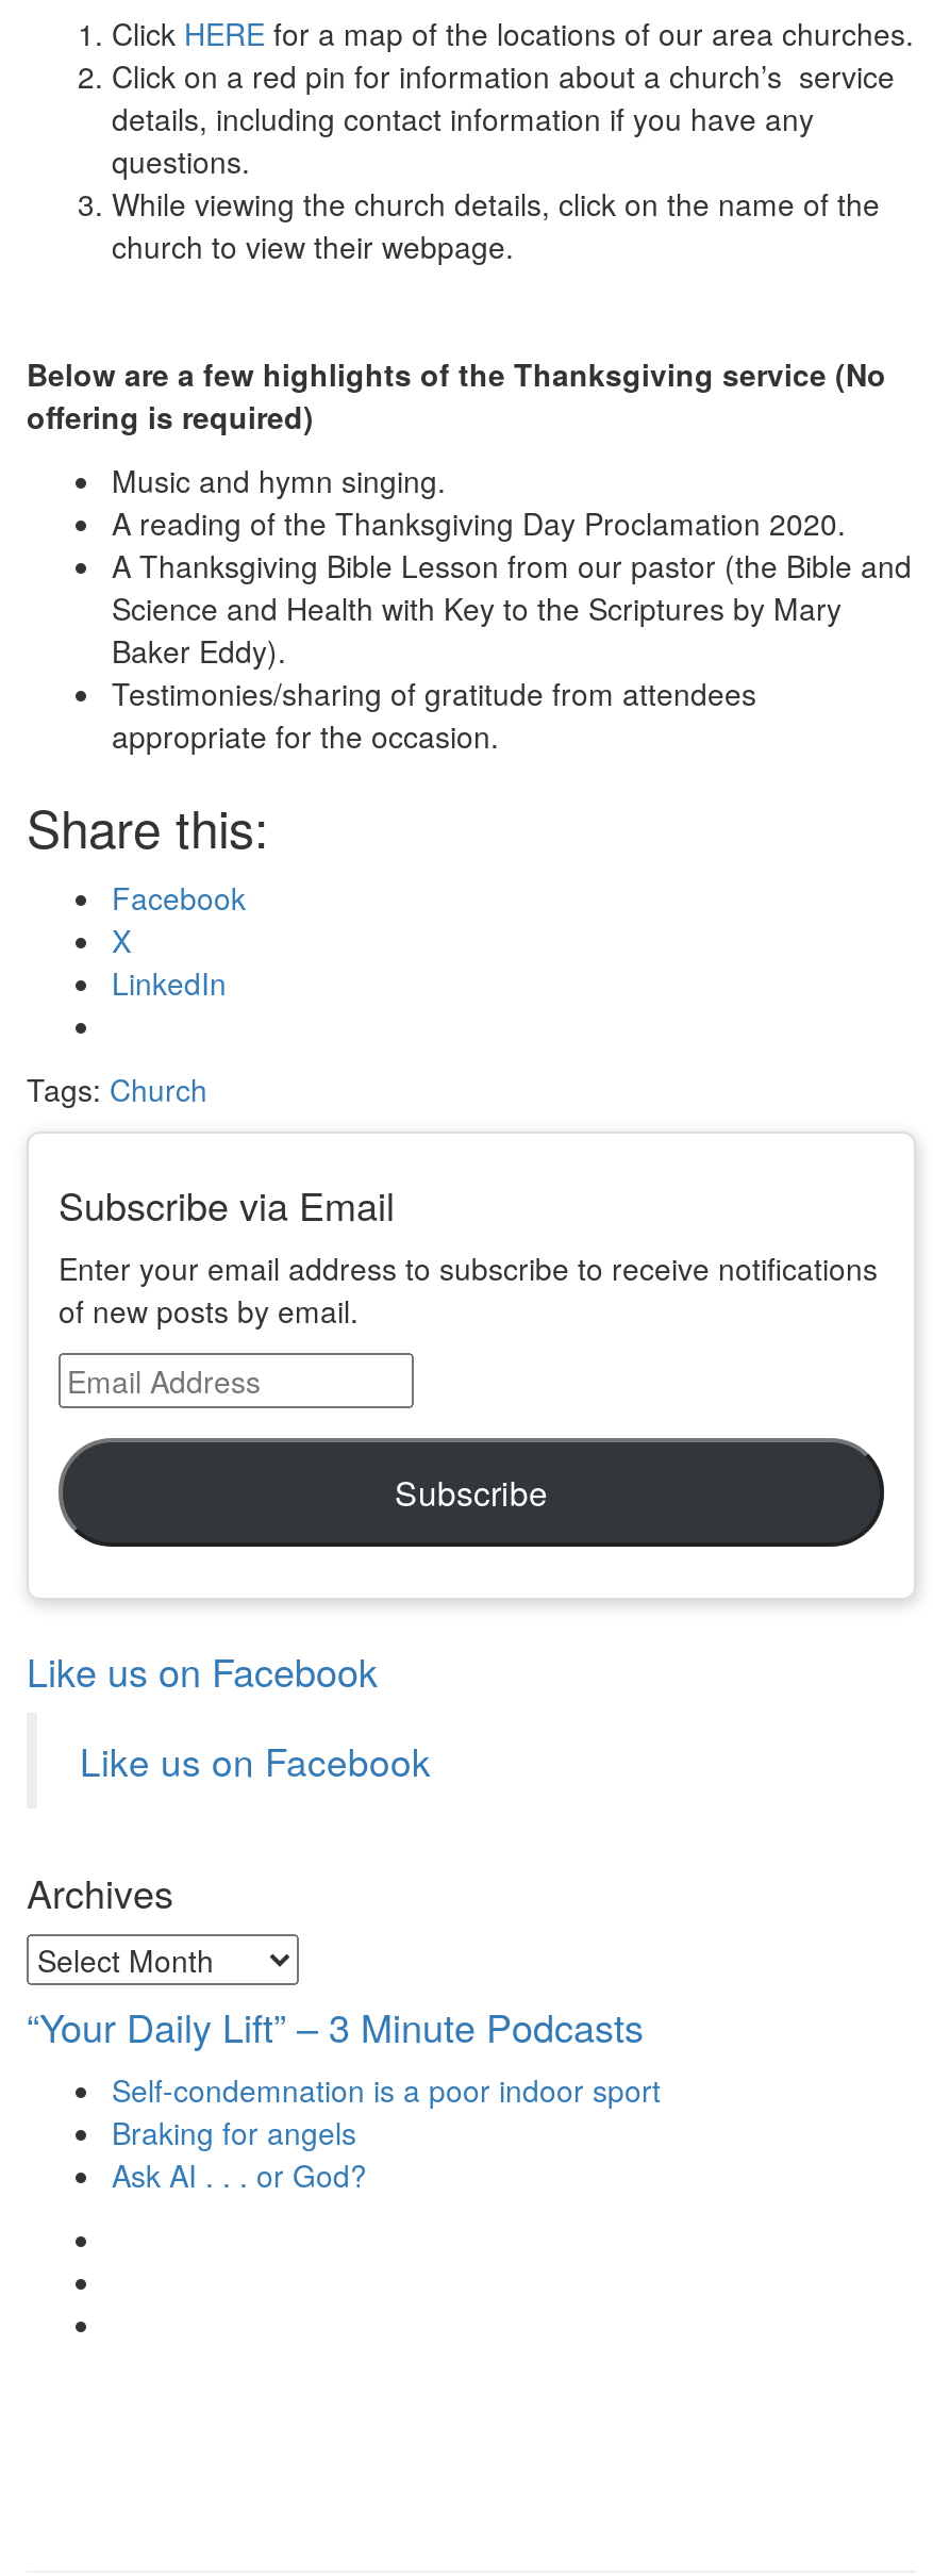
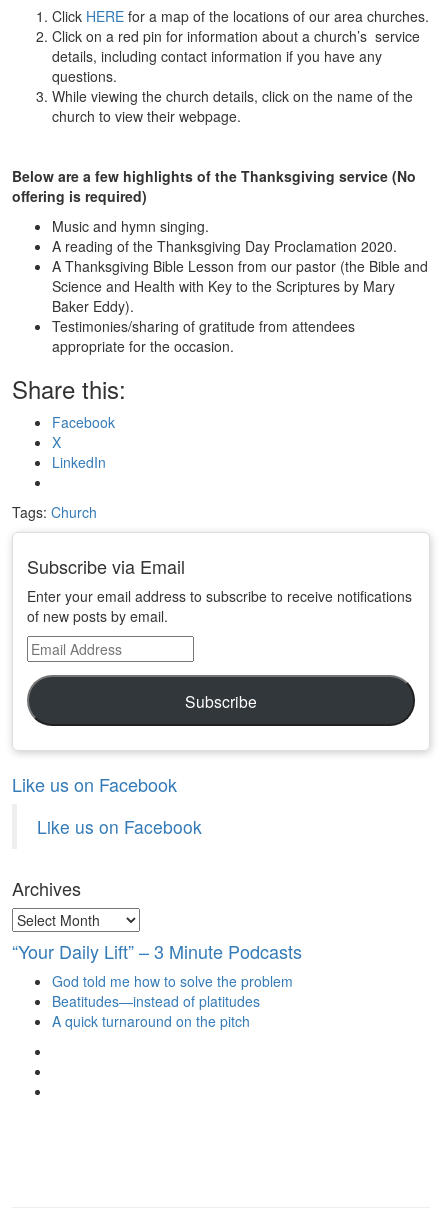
- Self-condemnation is a poor indoor sport
- Braking for angels
- Ask AI . . . or God?
+ God told me how to solve the problem
+ Beatitudes—instead of platitudes
+ A quick turnaround on the pitch
